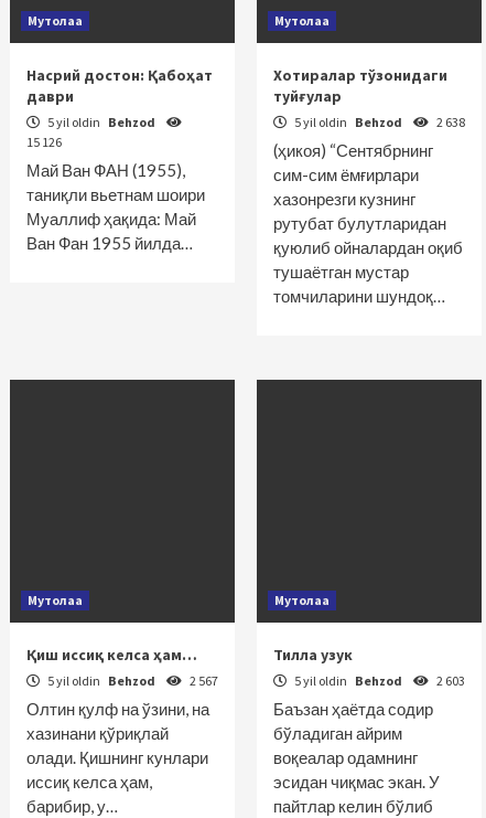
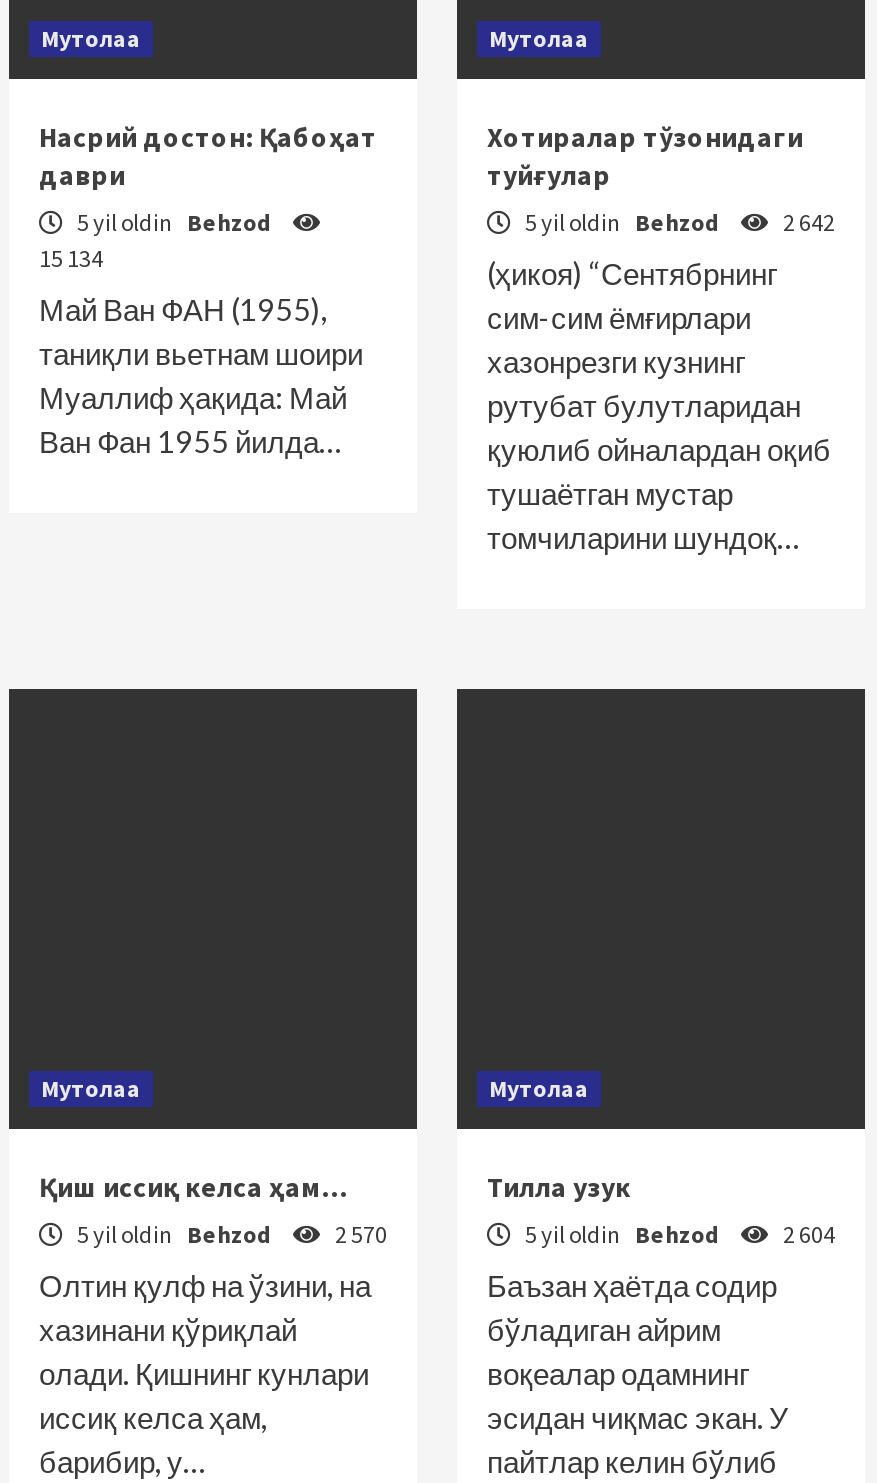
- 5 yil oldin Behzod 2 638
+ 5 yil oldin Behzod 2 642

- 15 126
+ 15 134

- 5 yil oldin Behzod 2 567
+ 5 yil oldin Behzod 2 570

- 5 yil oldin Behzod 2 603
+ 5 yil oldin Behzod 2 604
